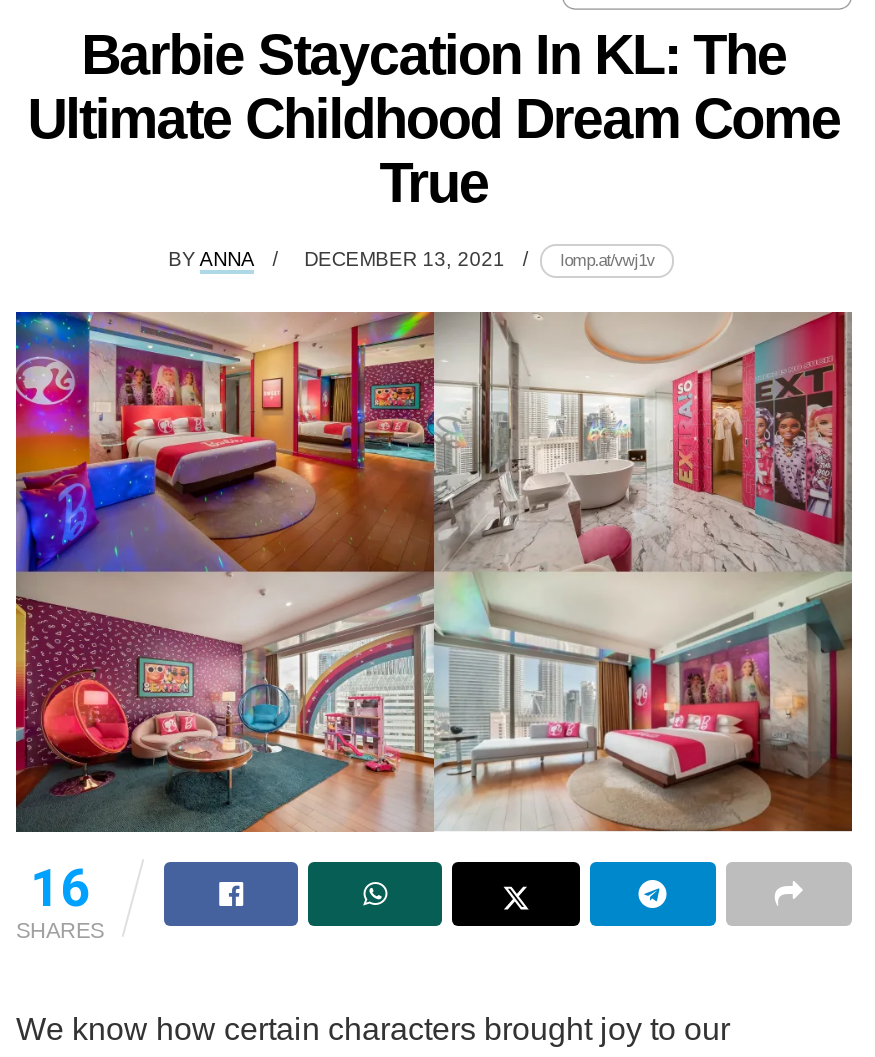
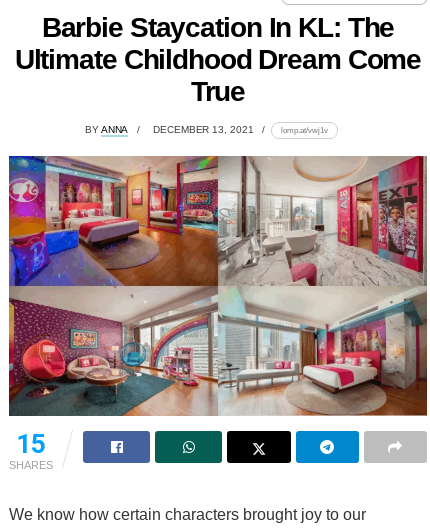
- 16
+ 15
